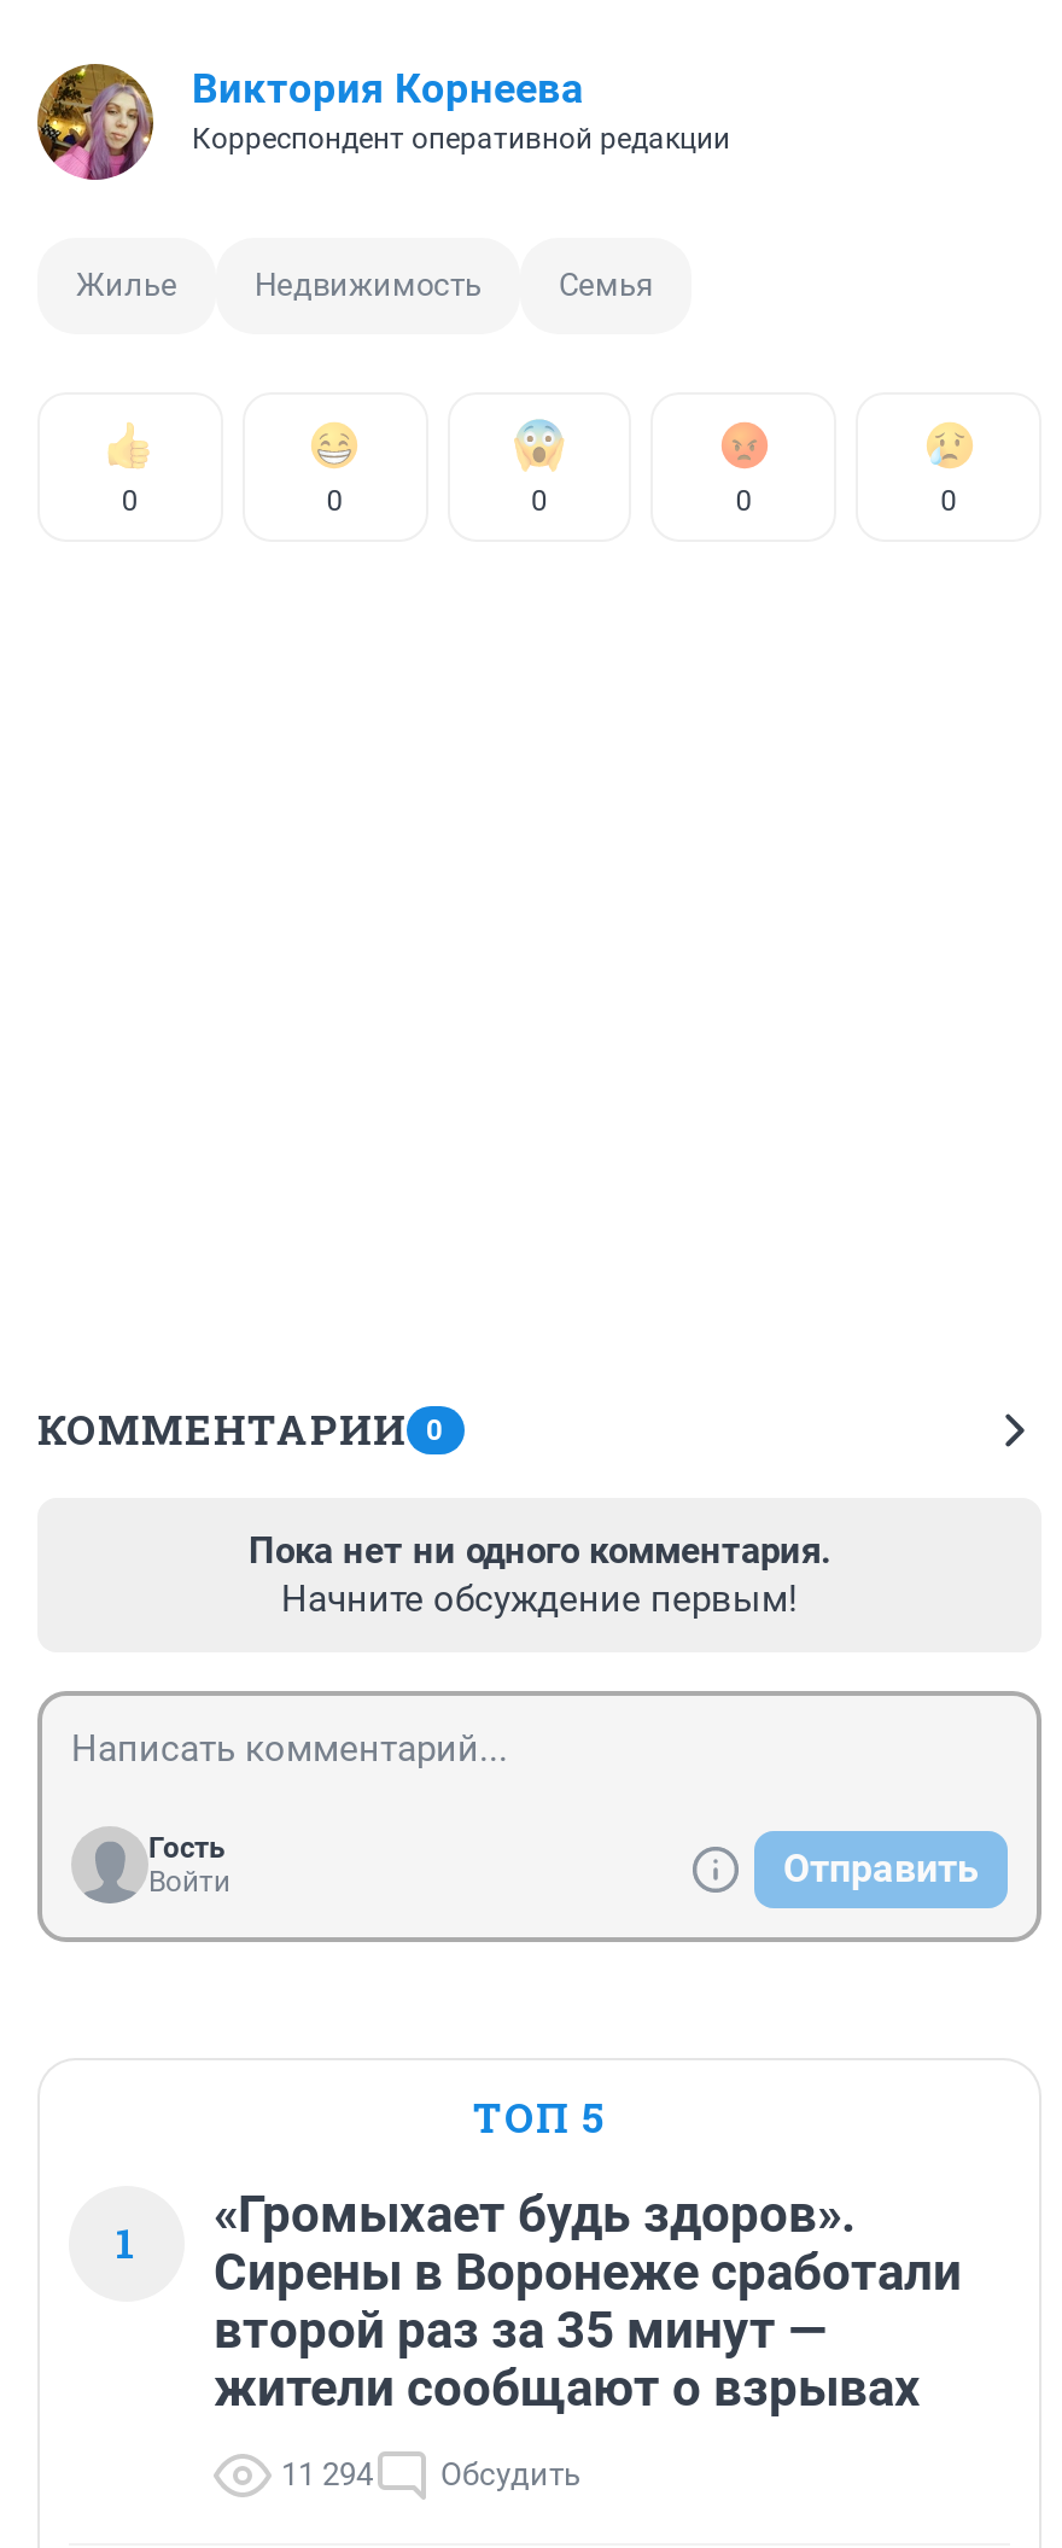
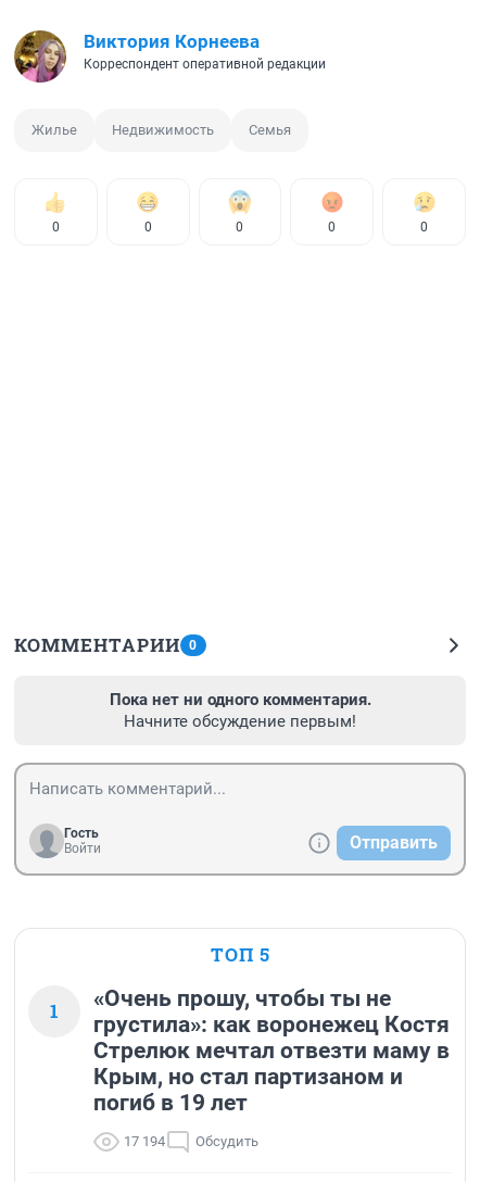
- «Громыхает будь здоров».
- Сирены в Воронеже сработали
- второй раз за 35 минут —
- жители сообщают о взрывах
+ «Очень прошу, чтобы ты не
+ грустила»: как воронежец Костя
+ Стрелюк мечтал отвезти маму в
+ Крым, но стал партизаном и
+ погиб в 19 лет

- 11 294 Обсудить
+ 17 194 Обсудить
